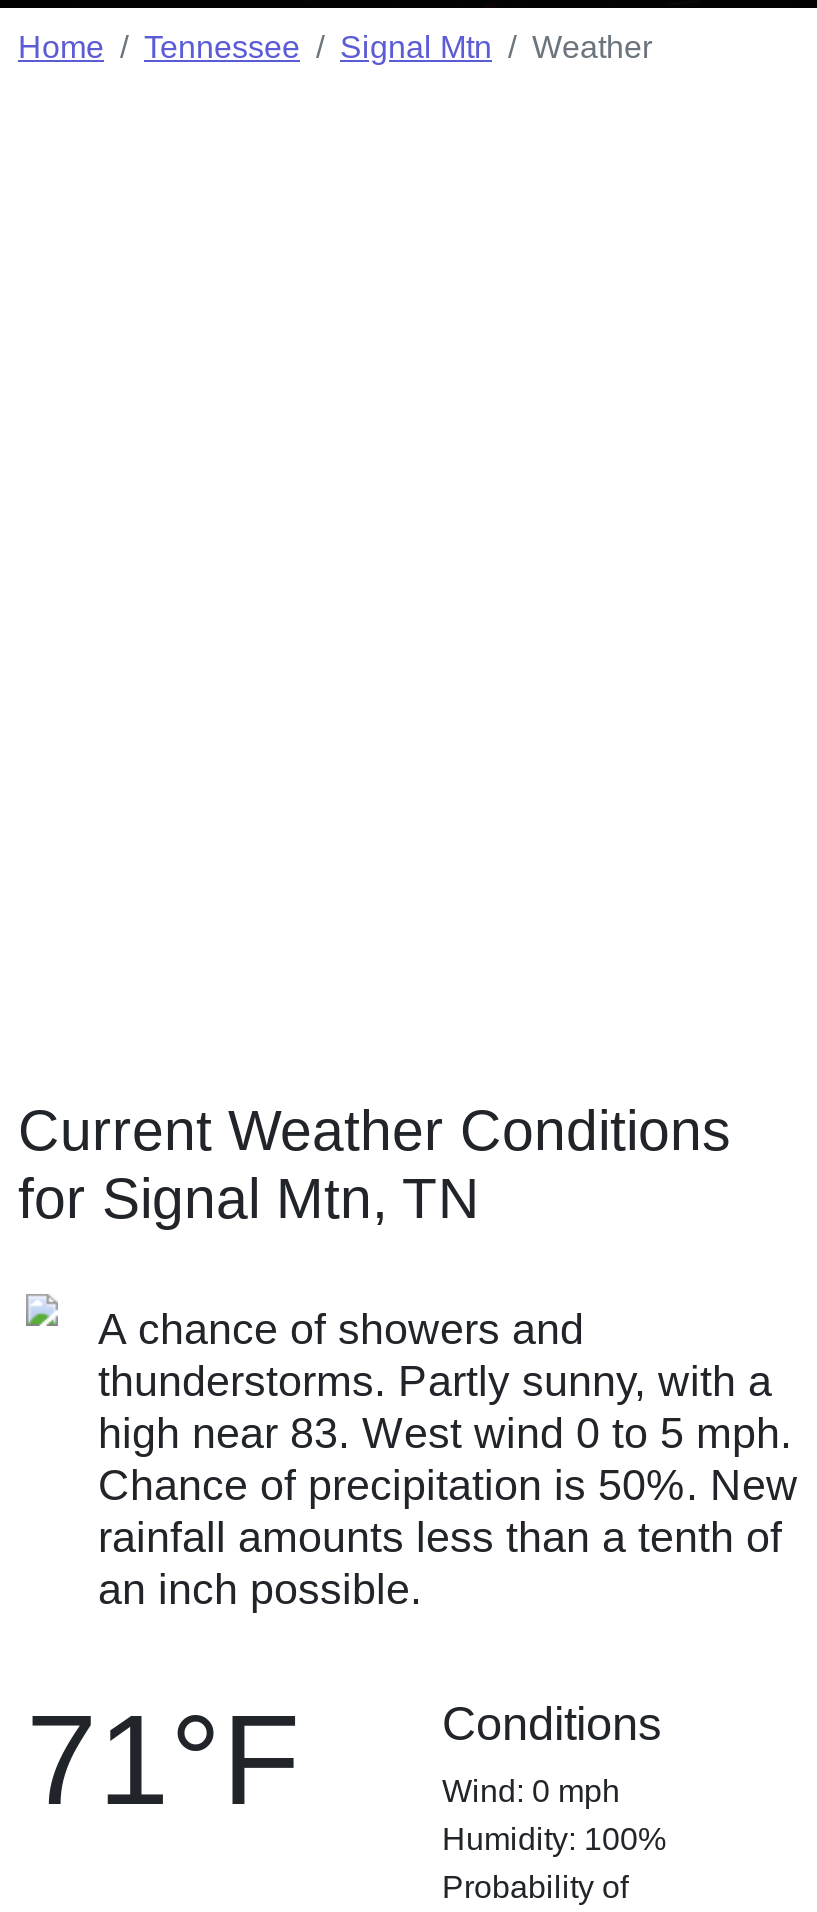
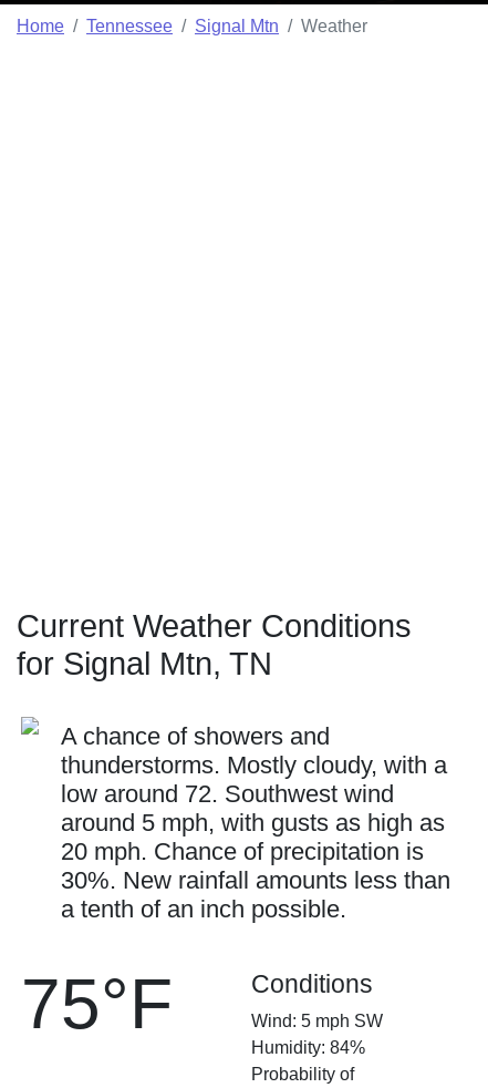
- thunderstorms. Partly sunny, with a
- high near 83. West wind 0 to 5 mph.
- Chance of precipitation is 50%. New
- rainfall amounts less than a tenth of
- an inch possible.
+ thunderstorms. Mostly cloudy, with a
+ low around 72. Southwest wind
+ around 5 mph, with gusts as high as
+ 20 mph. Chance of precipitation is
+ 30%. New rainfall amounts less than
+ a tenth of an inch possible.

- 71°F
+ 75°F

- Wind: 0 mph
- Humidity: 100%
+ Wind: 5 mph SW
+ Humidity: 84%
